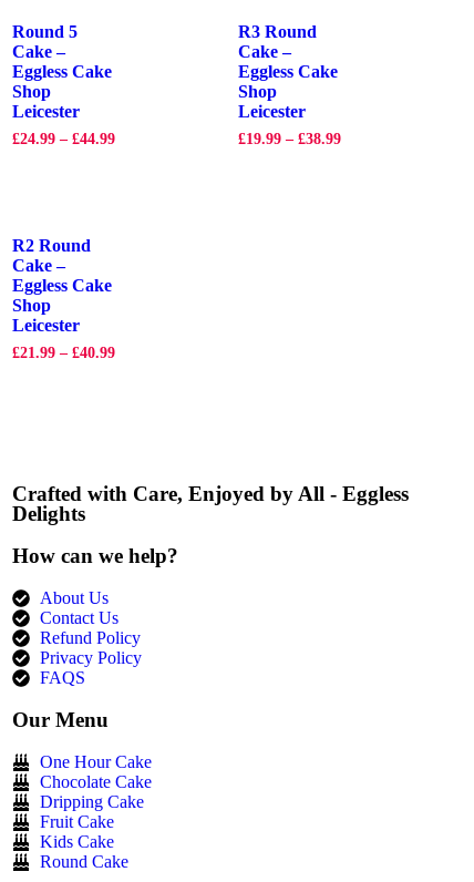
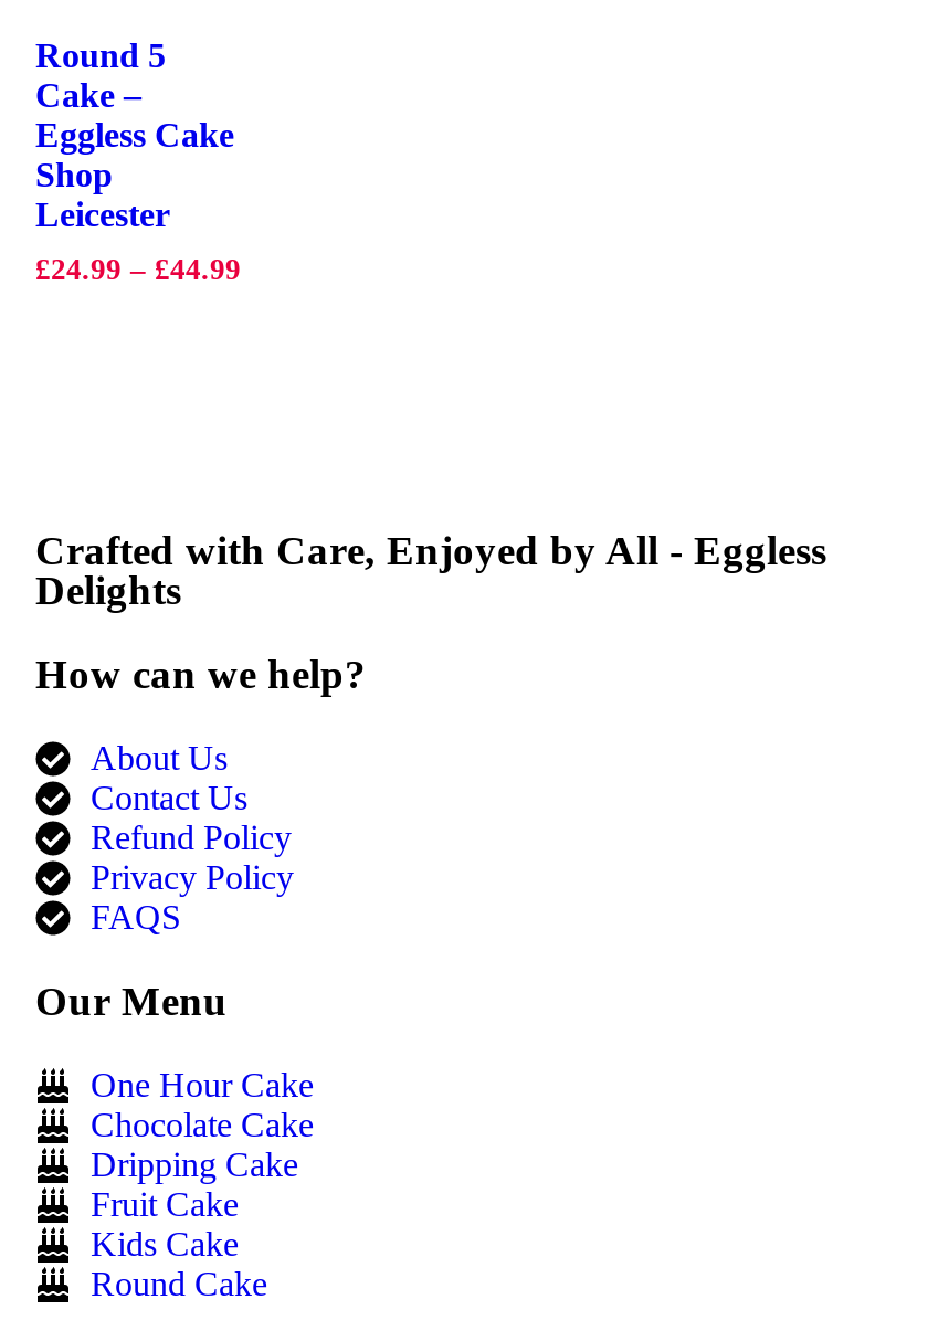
- R3 Round
- Cake –
- Eggless Cake
- Shop
- Leicester
- £19.99 – £38.99

- R2 Round
- Cake –
- Eggless Cake
- Shop
- Leicester
- £21.99 – £40.99
